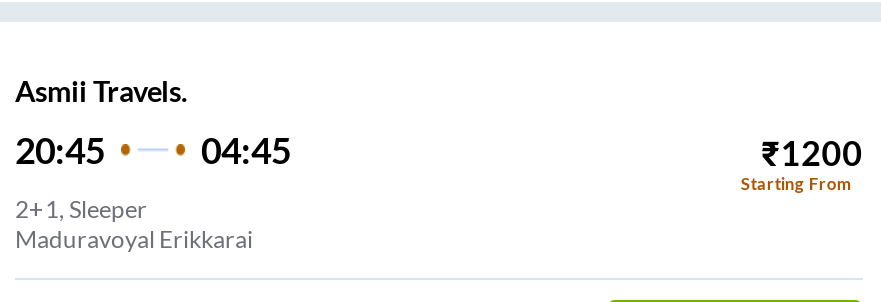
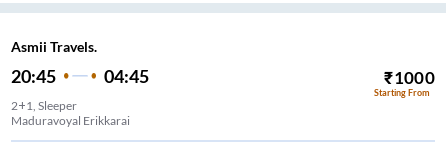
- ₹1200
+ ₹1000
